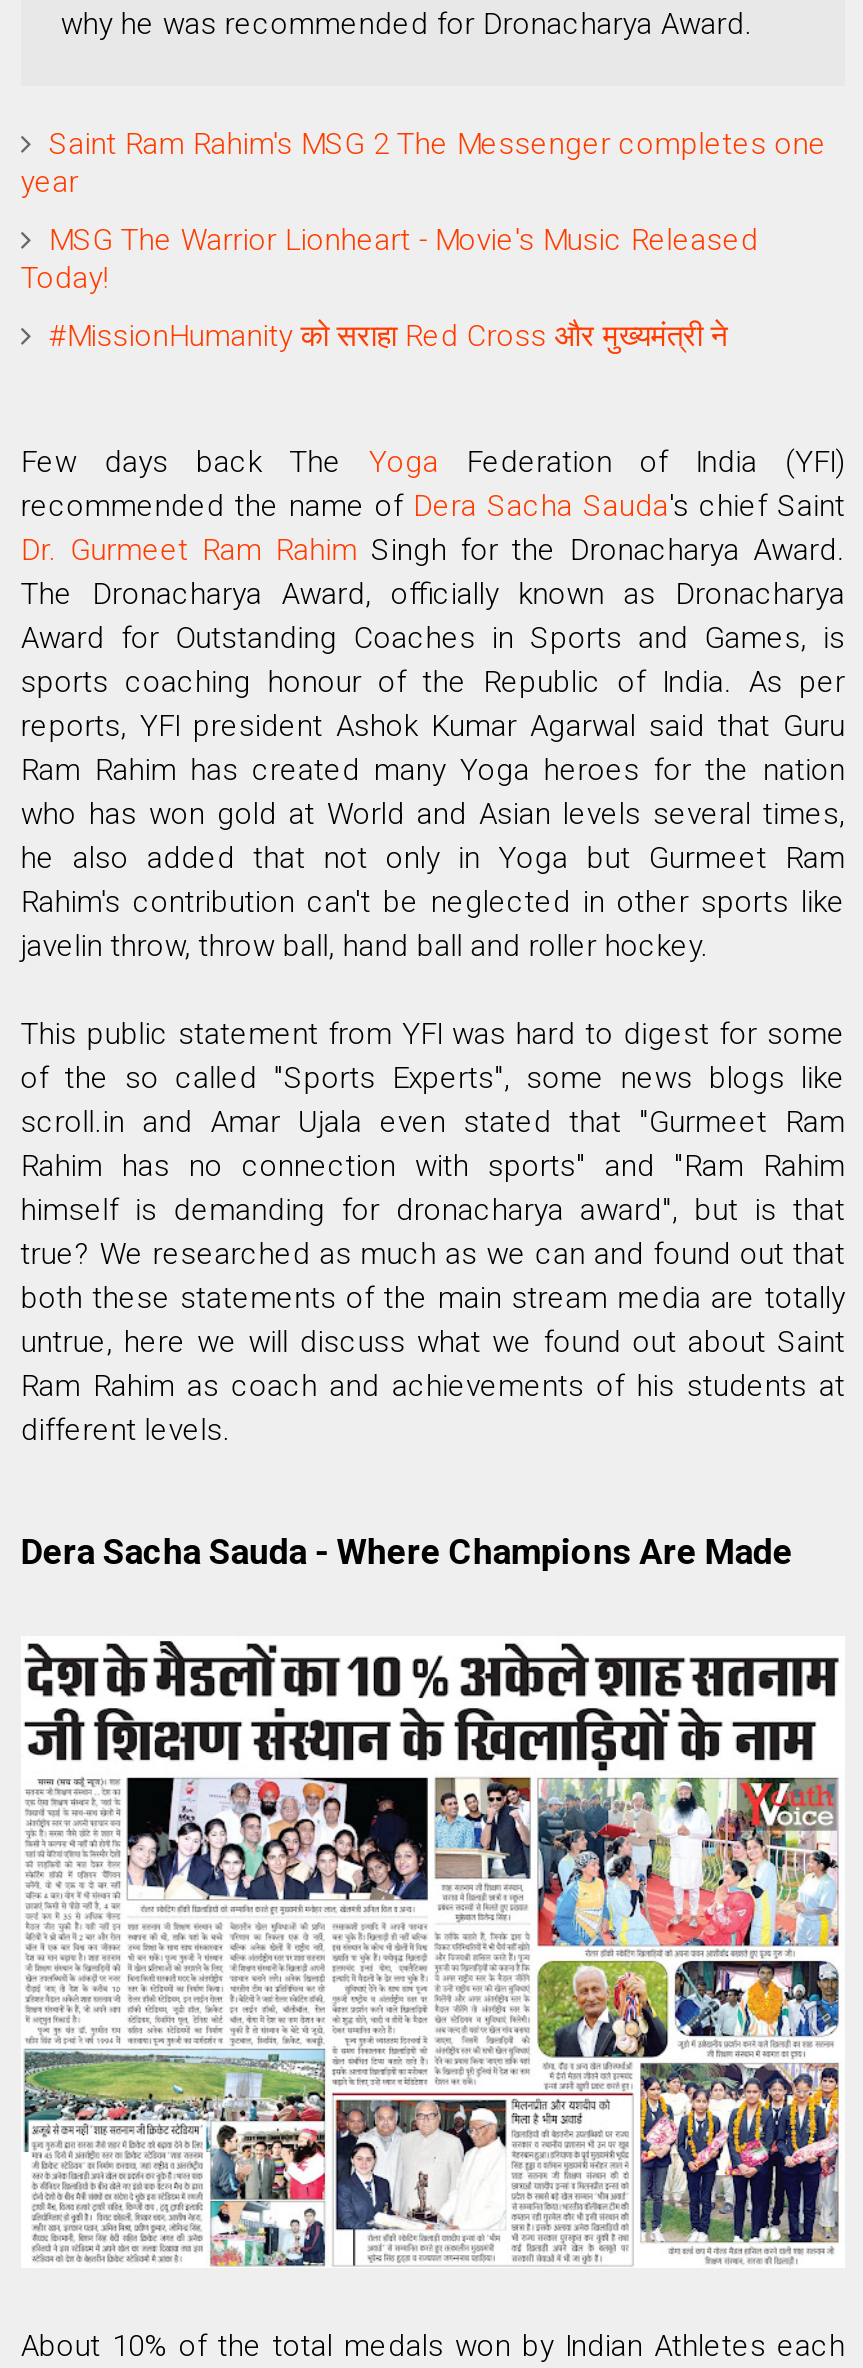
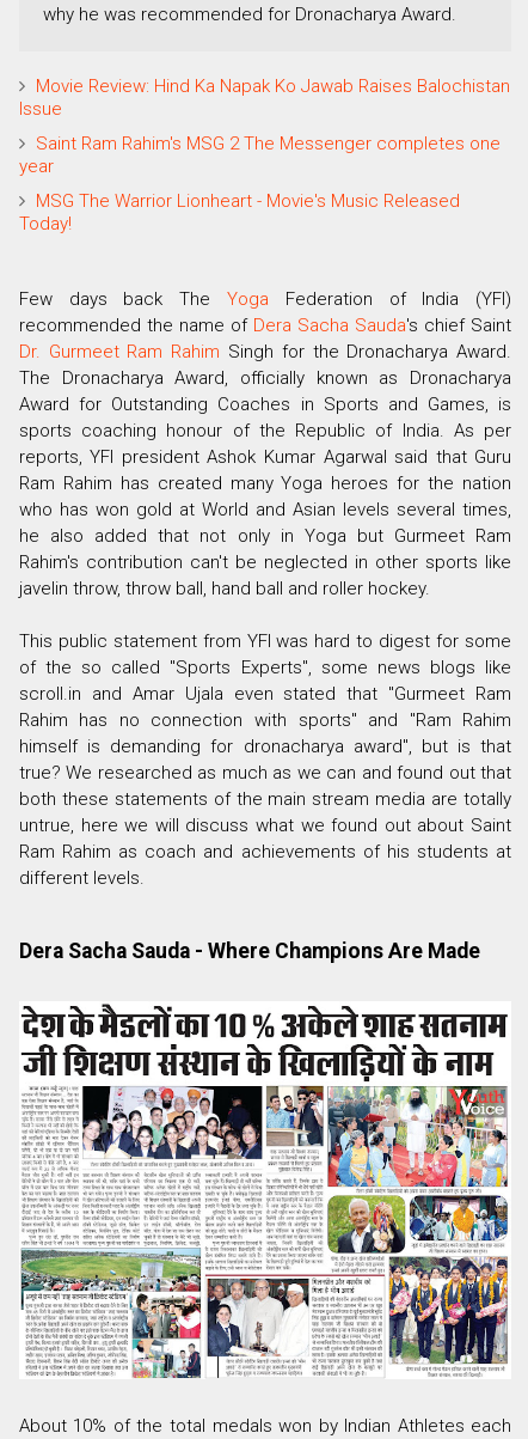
+ Movie Review: Hind Ka Napak Ko Jawab Raises Balochistan
+ Issue

moved down: Saint Ram Rahim's MSG 2 The Messenger completes one | year | MSG The Warrior Lionheart - Movie's Music Released | Today!

- #MissionHumanity को सराहा Red Cross और मुख्यमंत्री ने
